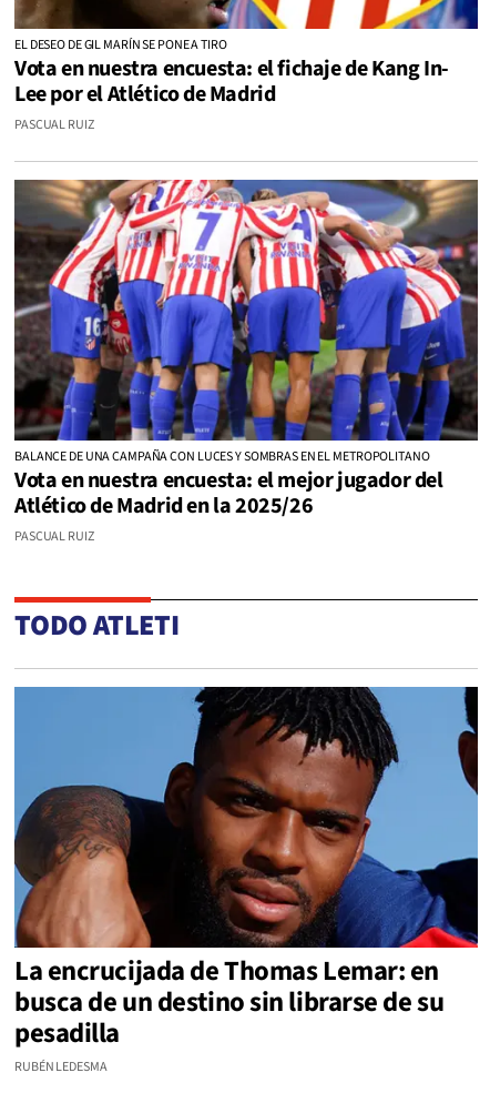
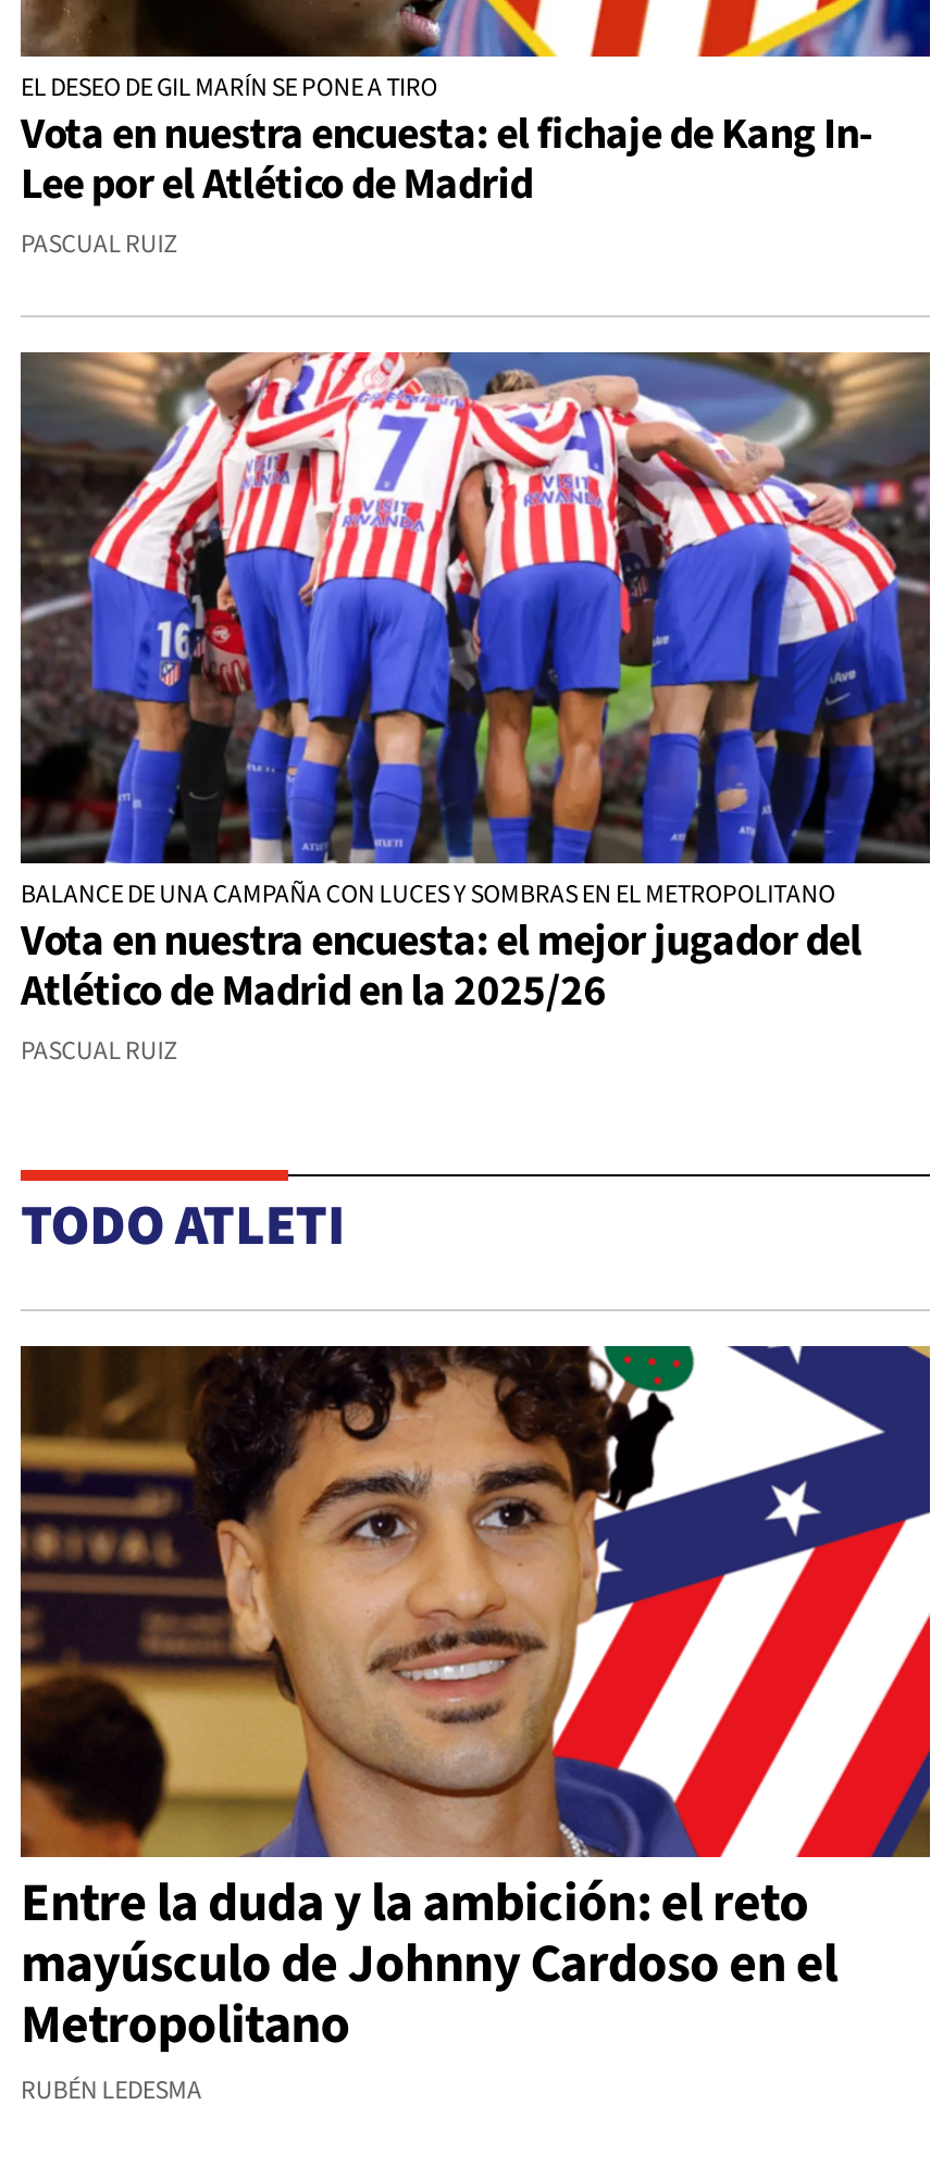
- [image]
- La encrucijada de Thomas Lemar: en
- busca de un destino sin librarse de su
- pesadilla
+ [image]
+ Entre la duda y la ambición: el reto
+ mayúsculo de Johnny Cardoso en el
+ Metropolitano
